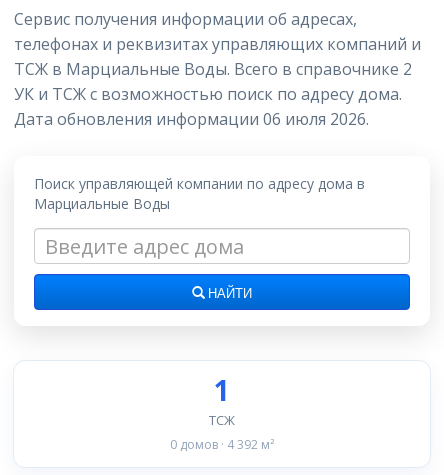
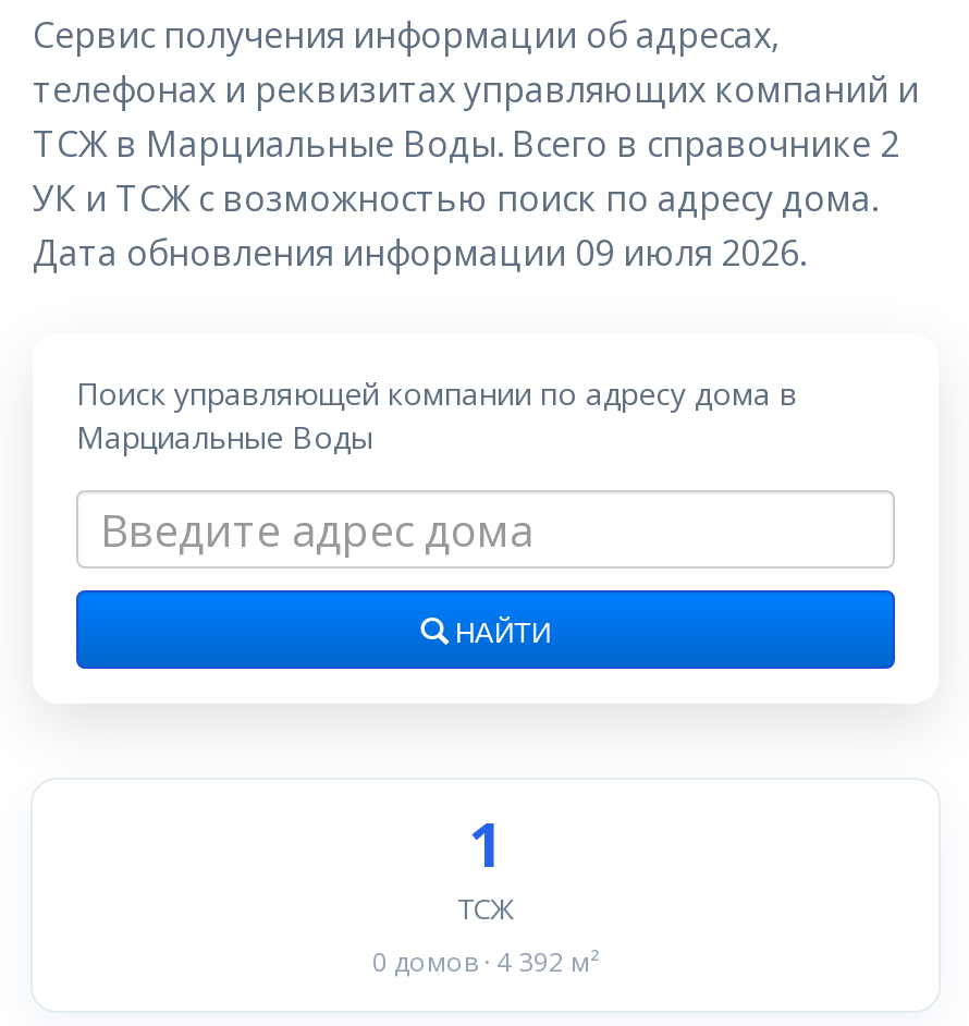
- Дата обновления информации 06 июля 2026.
+ Дата обновления информации 09 июля 2026.
